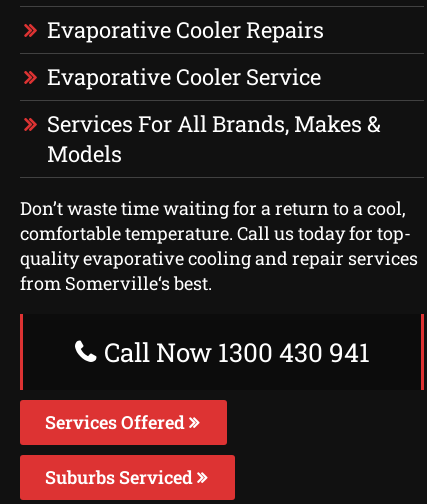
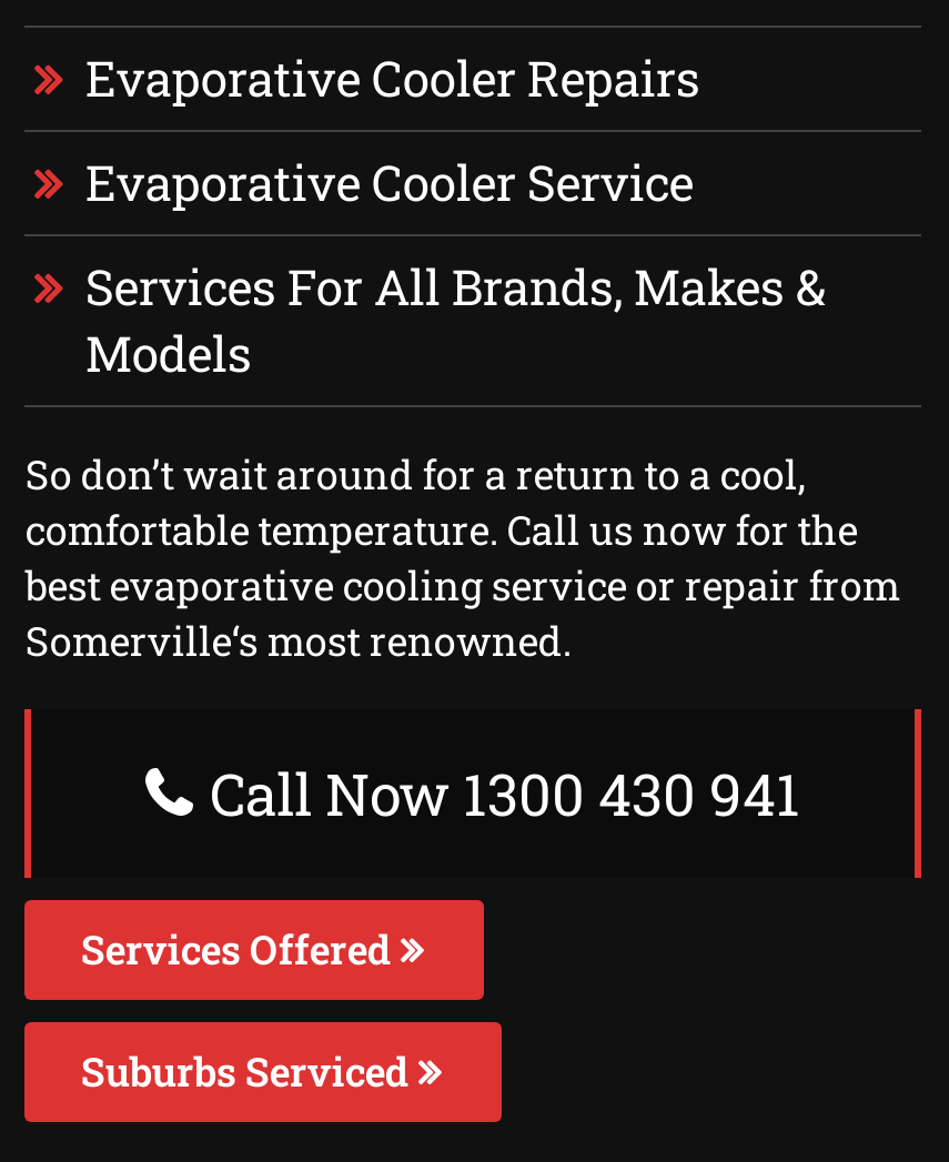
- Don’t waste time waiting for a return to a cool,
- comfortable temperature. Call us today for top-
- quality evaporative cooling and repair services
- from Somerville‘s best.
+ So don’t wait around for a return to a cool,
+ comfortable temperature. Call us now for the
+ best evaporative cooling service or repair from
+ Somerville‘s most renowned.
